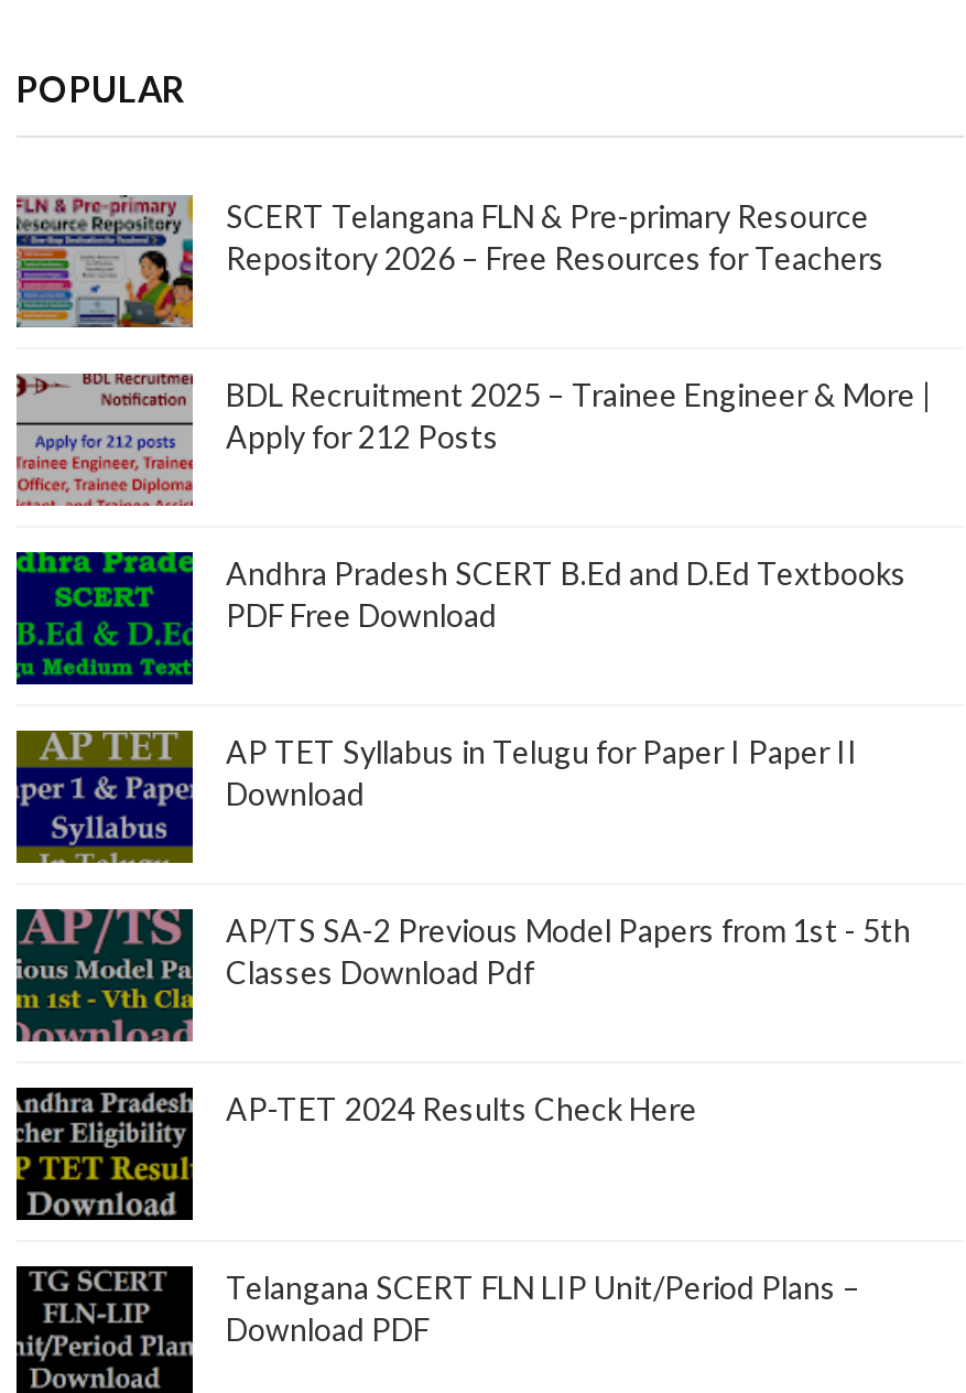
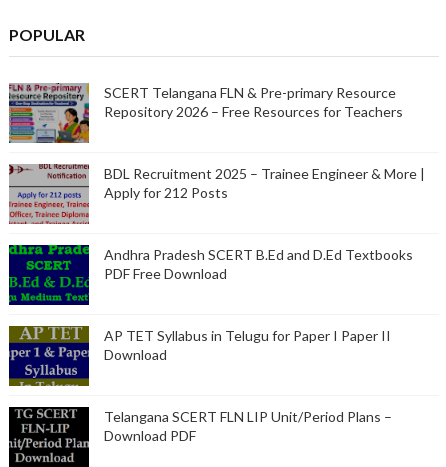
- [image]
- AP/TS SA-2 Previous Model Papers from 1st - 5th
- Classes Download Pdf

- [image]
- AP-TET 2024 Results Check Here
